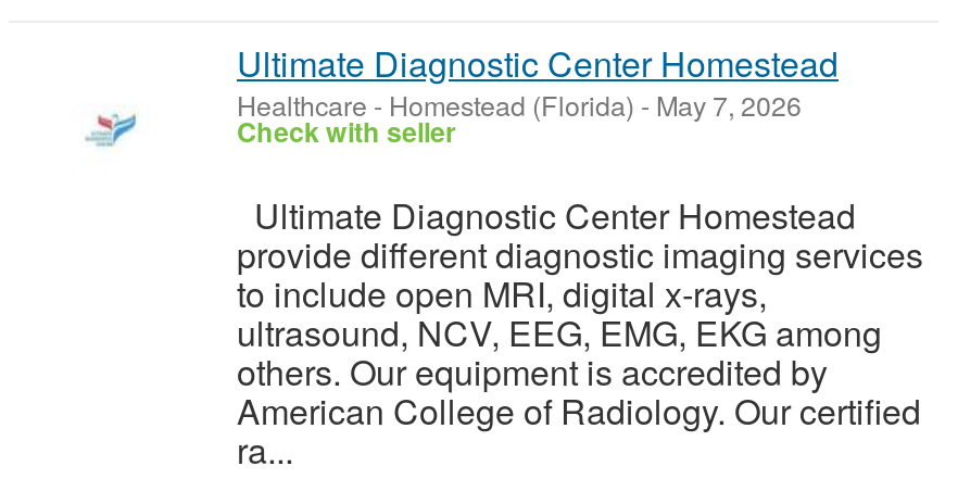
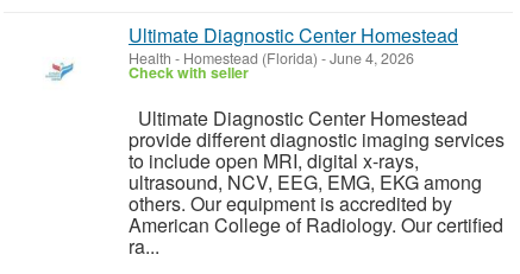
- Healthcare - Homestead (Florida) - May 7, 2026
+ Health - Homestead (Florida) - June 4, 2026
